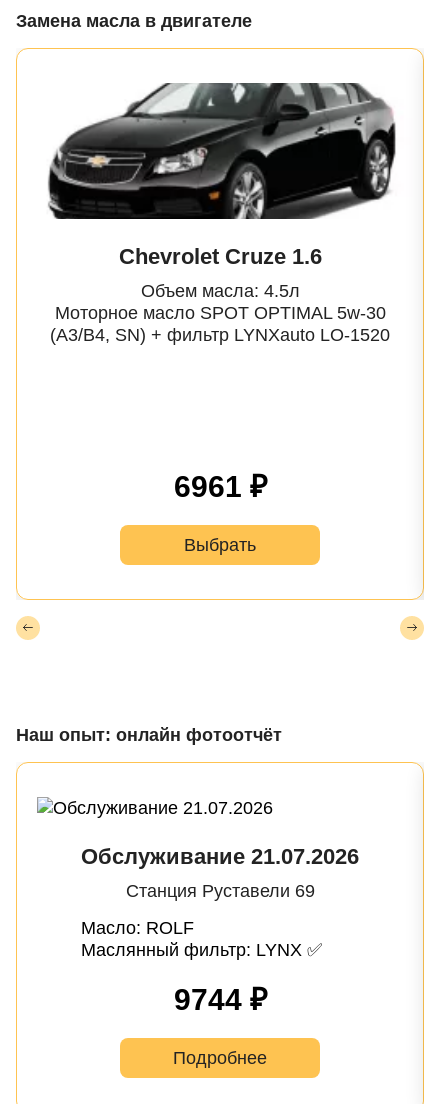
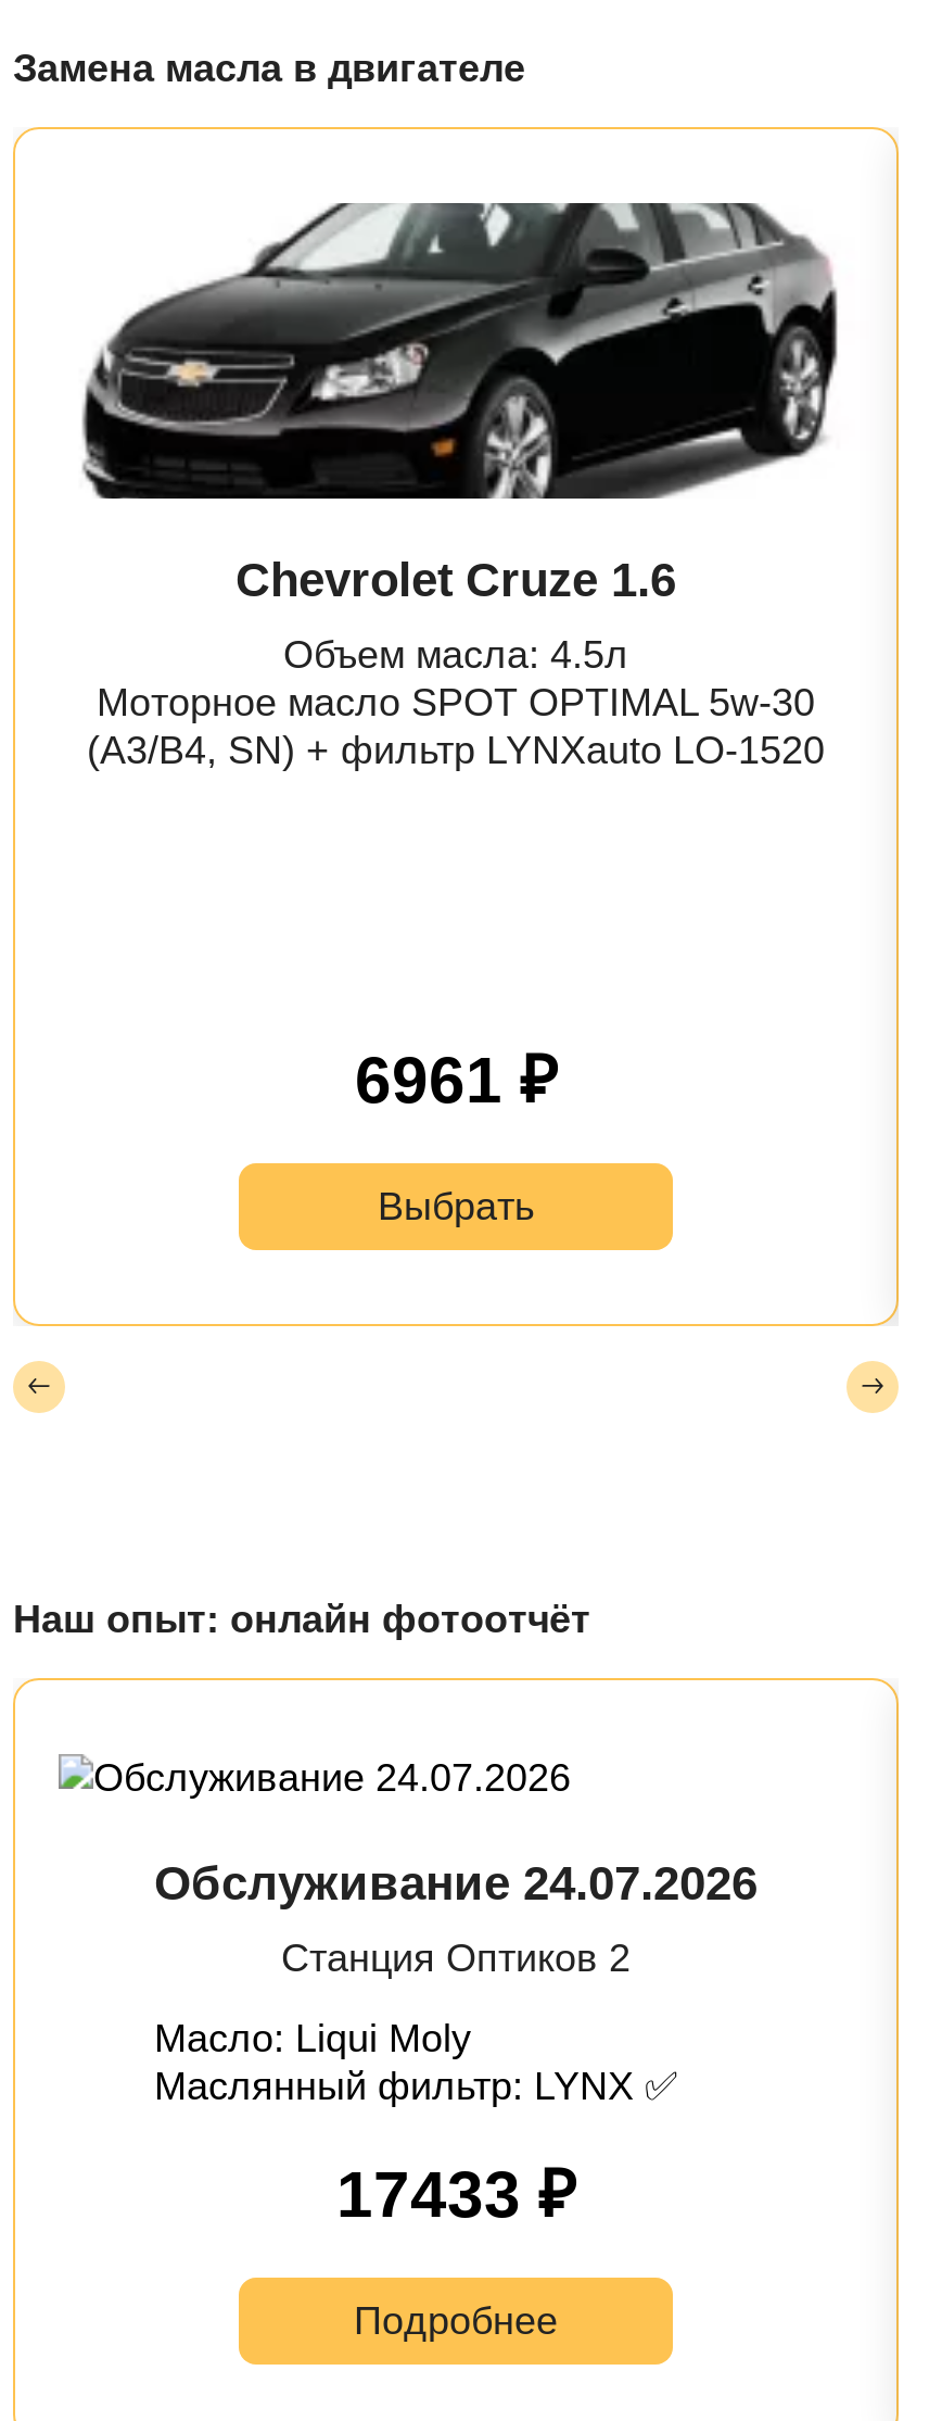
- Обслуживание 21.07.2026
+ Обслуживание 24.07.2026

- Станция Руставели 69
+ Станция Оптиков 2

- Масло: ROLF
+ Масло: Liqui Moly

- 9744 ₽
+ 17433 ₽
